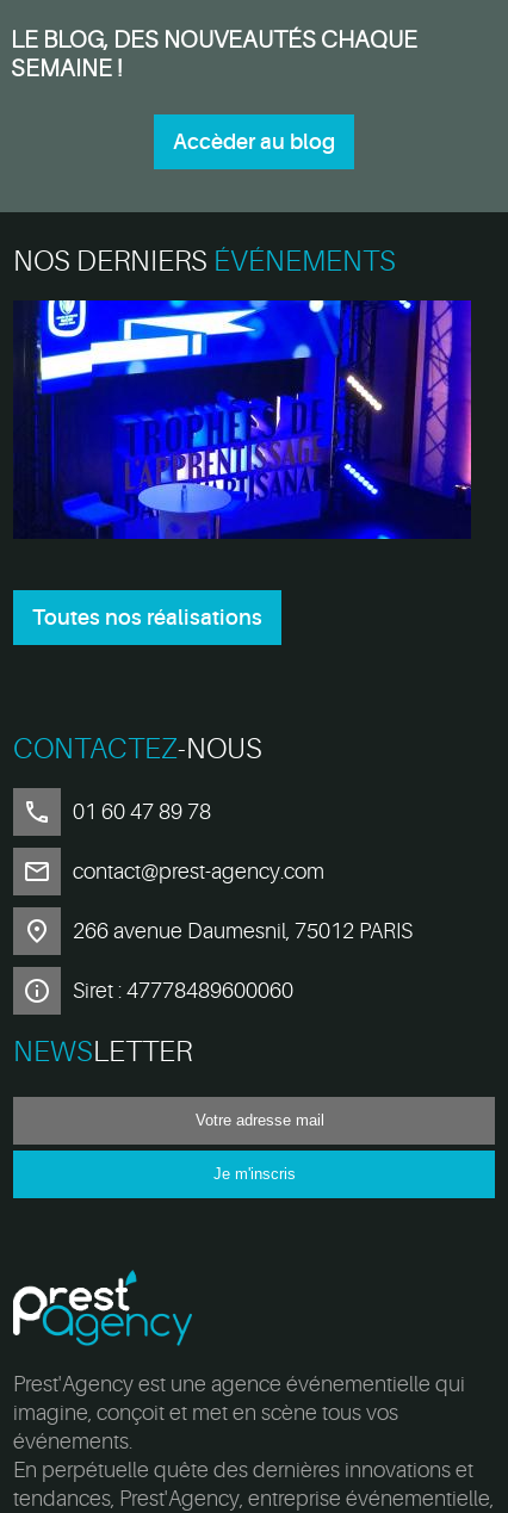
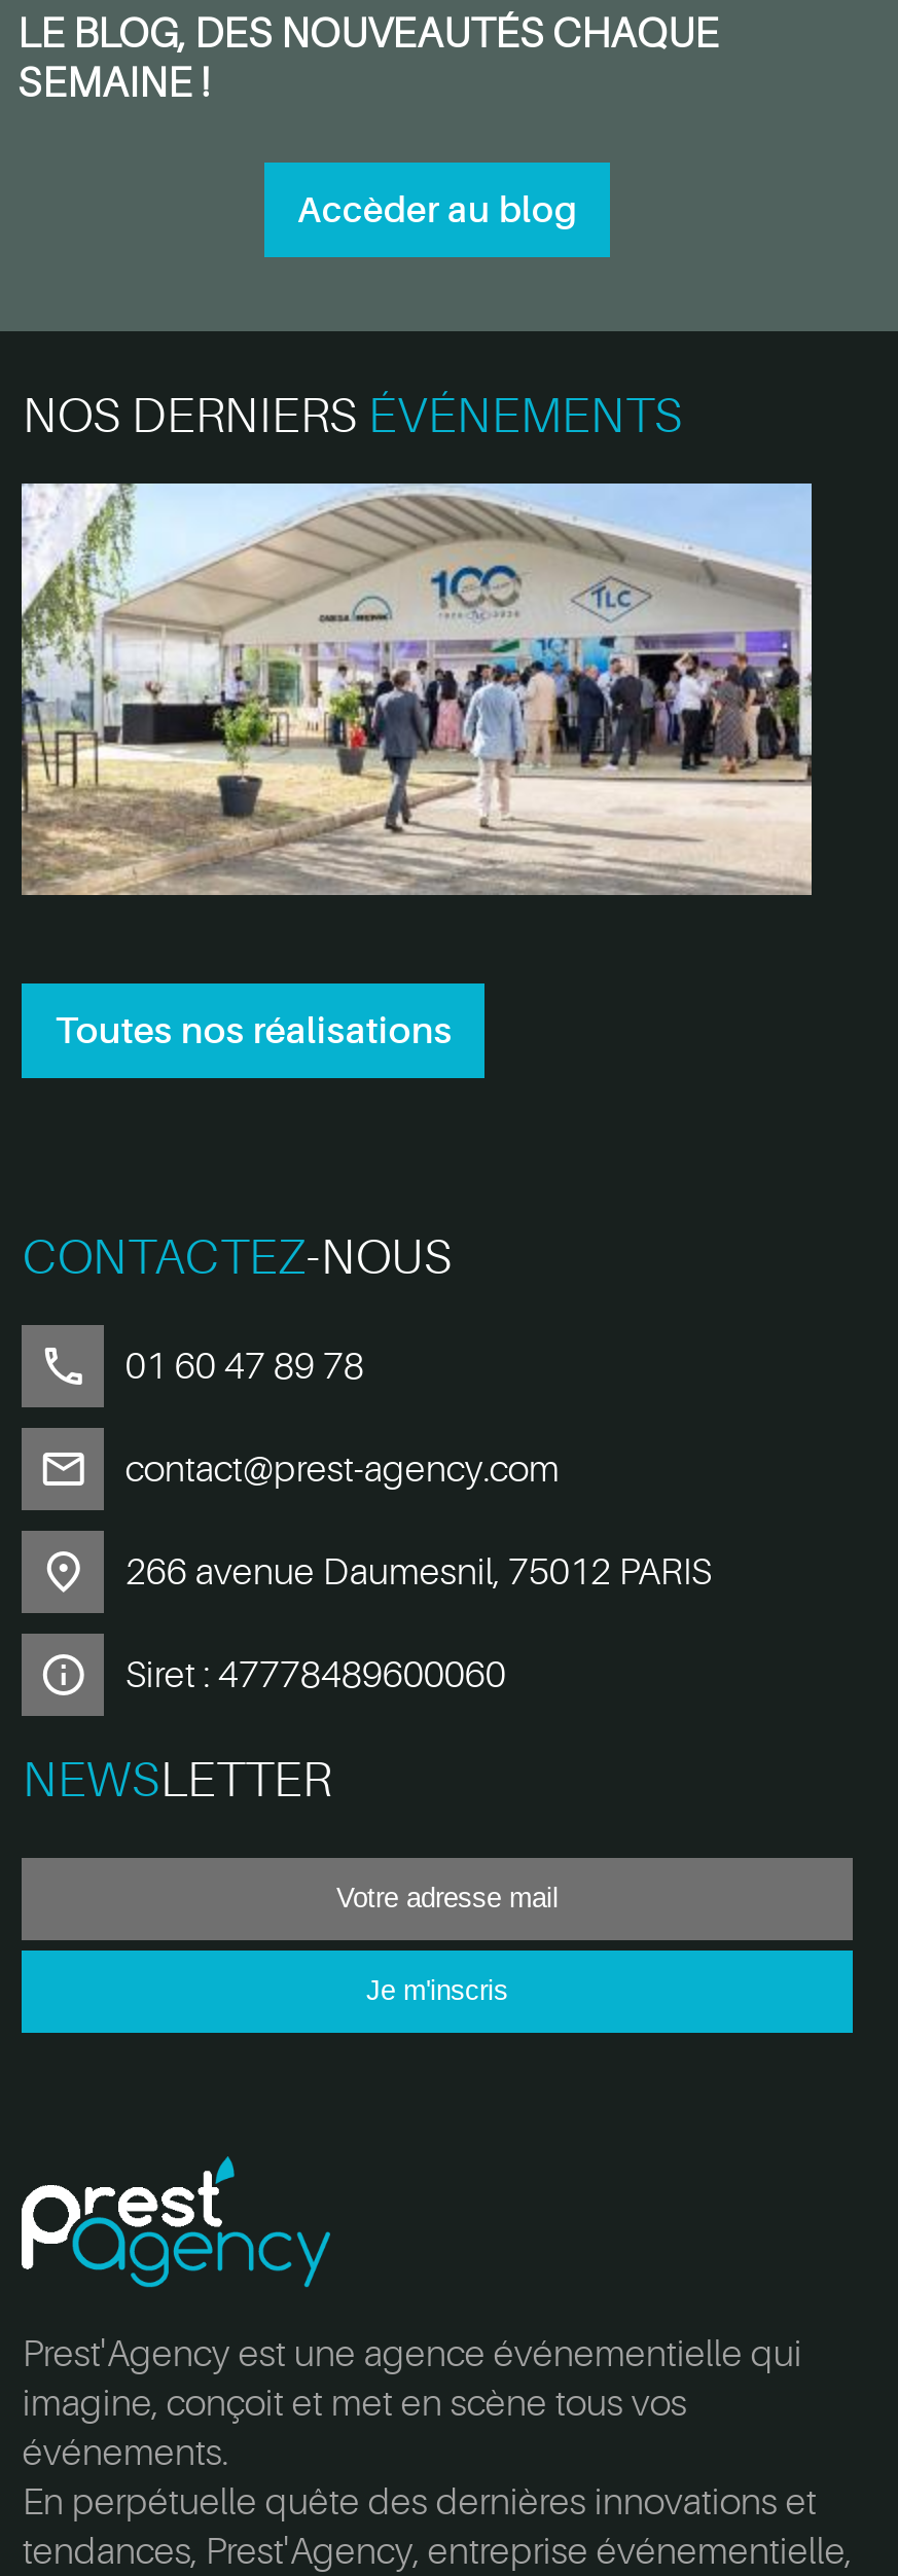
- [image]
+ [image]
